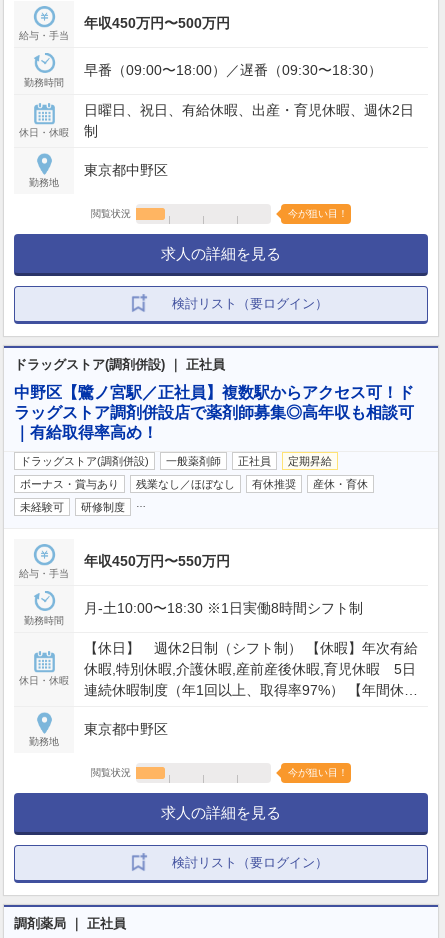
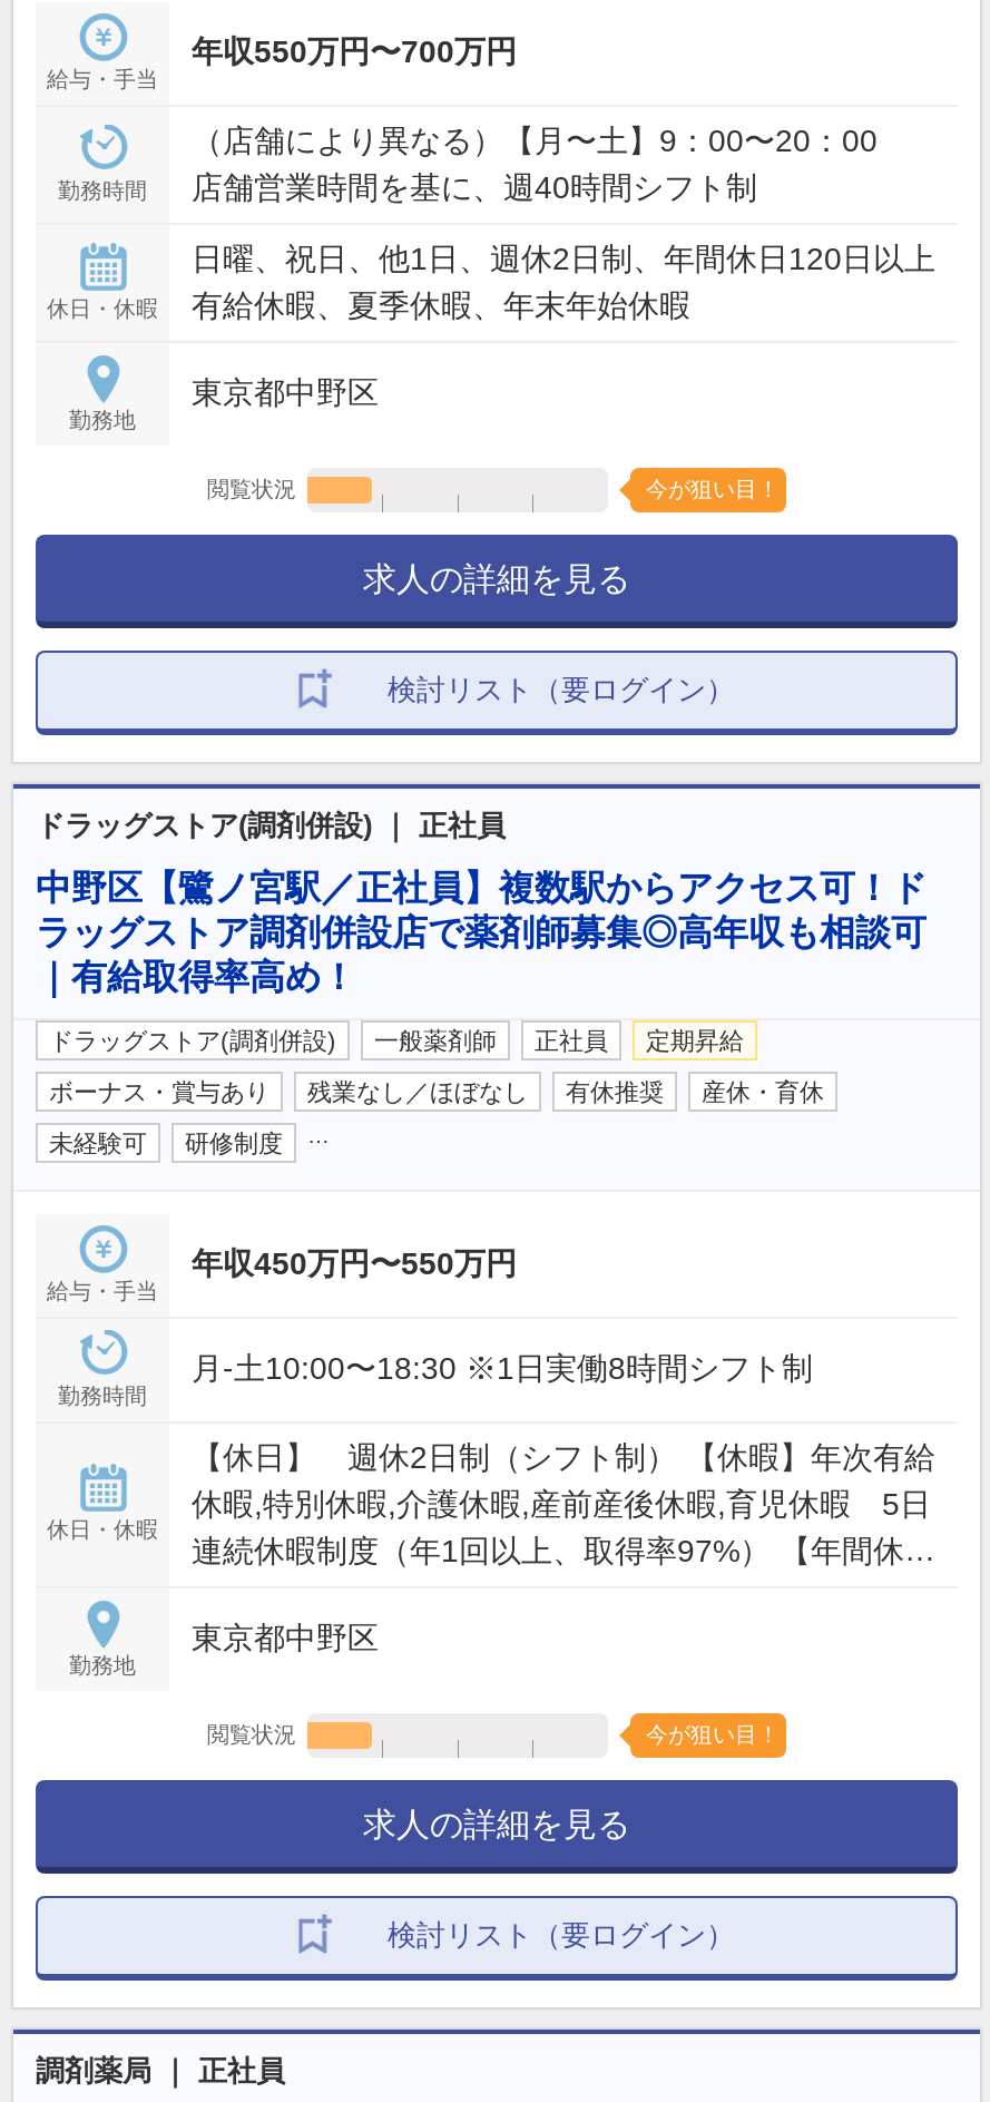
- 年収450万円〜500万円
+ 年収550万円〜700万円

- 早番（09:00〜18:00）／遅番（09:30〜18:30）
+ （店舗により異なる）【月〜土】9：00〜20：00
+ 店舗営業時間を基に、週40時間シフト制

- 日曜日、祝日、有給休暇、出産・育児休暇、週休2日
- 制
+ 日曜、祝日、他1日、週休2日制、年間休日120日以上
+ 有給休暇、夏季休暇、年末年始休暇
